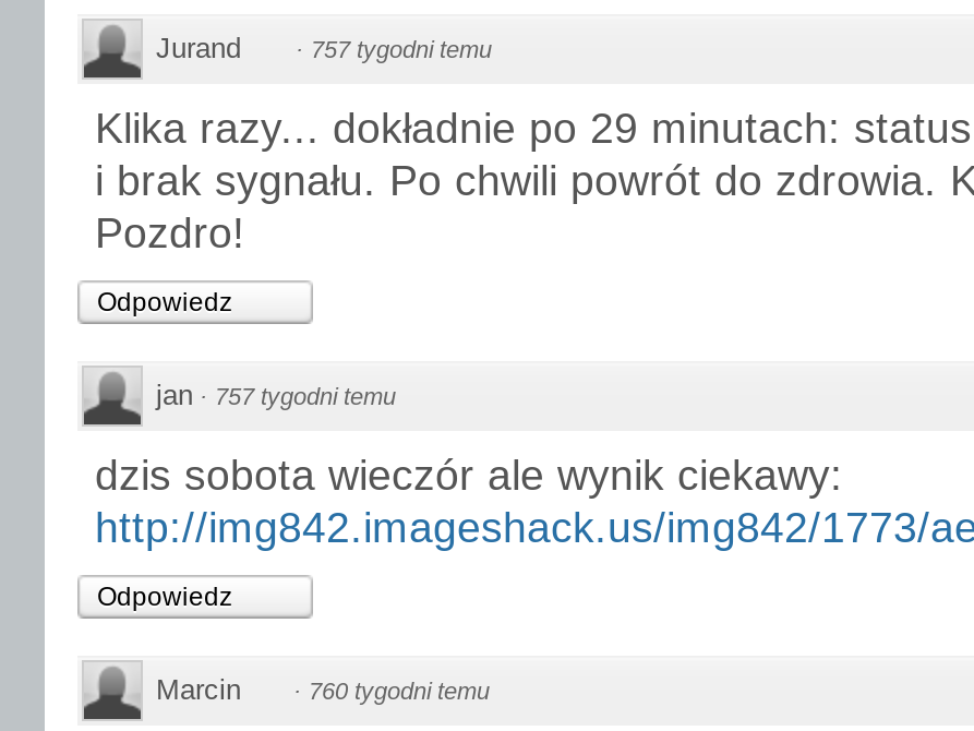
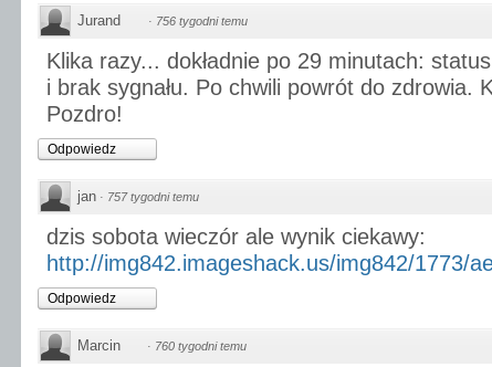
- · 757 tygodni temu
+ · 756 tygodni temu
